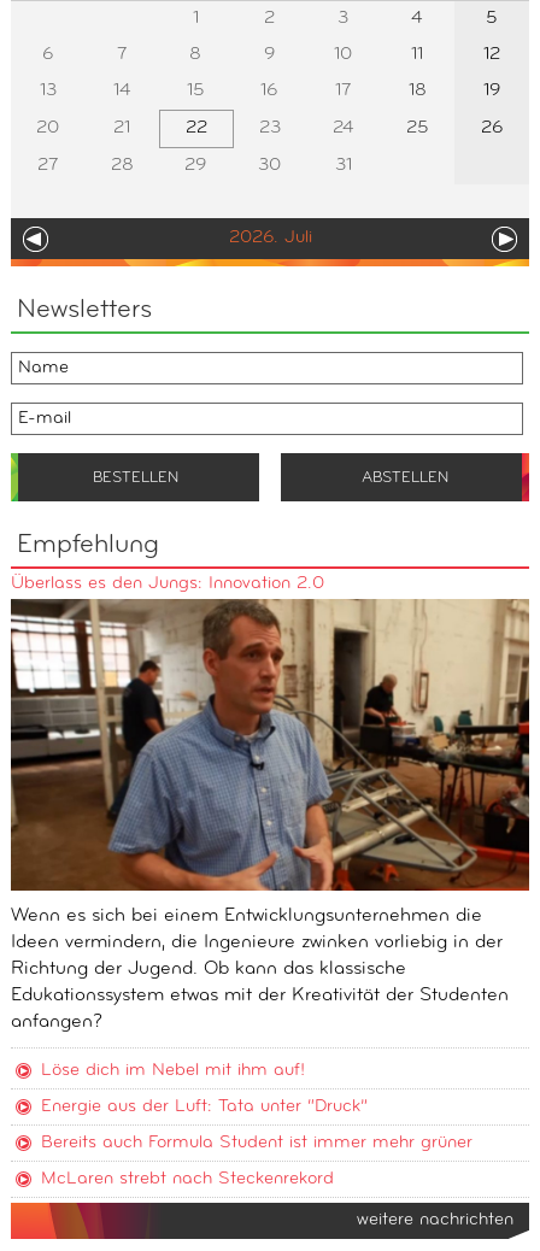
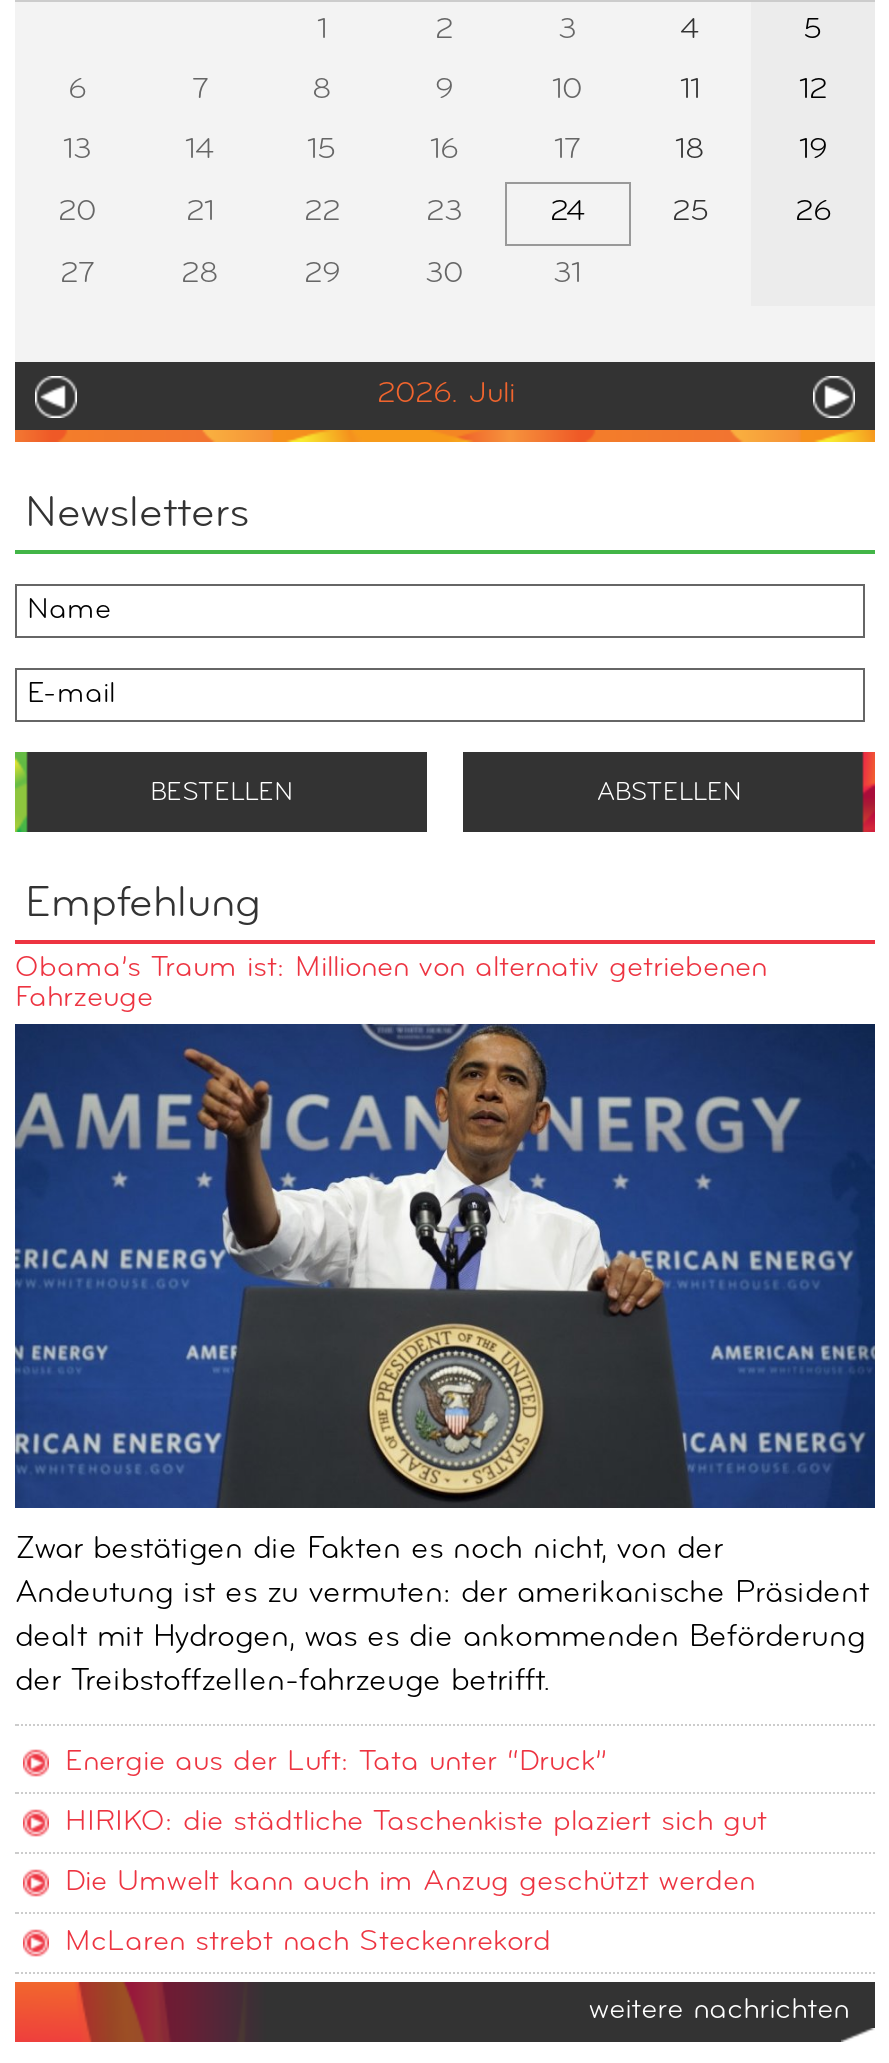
- Überlass es den Jungs: Innovation 2.0
+ Obama’s Traum ist: Millionen von alternativ getriebenen
+ Fahrzeuge

- [image]
- Wenn es sich bei einem Entwicklungsunternehmen die
- Ideen vermindern, die Ingenieure zwinken vorliebig in der
- Richtung der Jugend. Ob kann das klassische
- Edukationssystem etwas mit der Kreativität der Studenten
- anfangen?
- Löse dich im Nebel mit ihm auf!
+ [image]
+ Zwar bestätigen die Fakten es noch nicht, von der
+ Andeutung ist es zu vermuten: der amerikanische Präsident
+ dealt mit Hydrogen, was es die ankommenden Beförderung
+ der Treibstoffzellen-fahrzeuge betrifft.

moved up: Energie aus der Luft: Tata unter “Druck”

- Bereits auch Formula Student ist immer mehr grüner
+ HIRIKO: die städtliche Taschenkiste plaziert sich gut
+ Die Umwelt kann auch im Anzug geschützt werden
